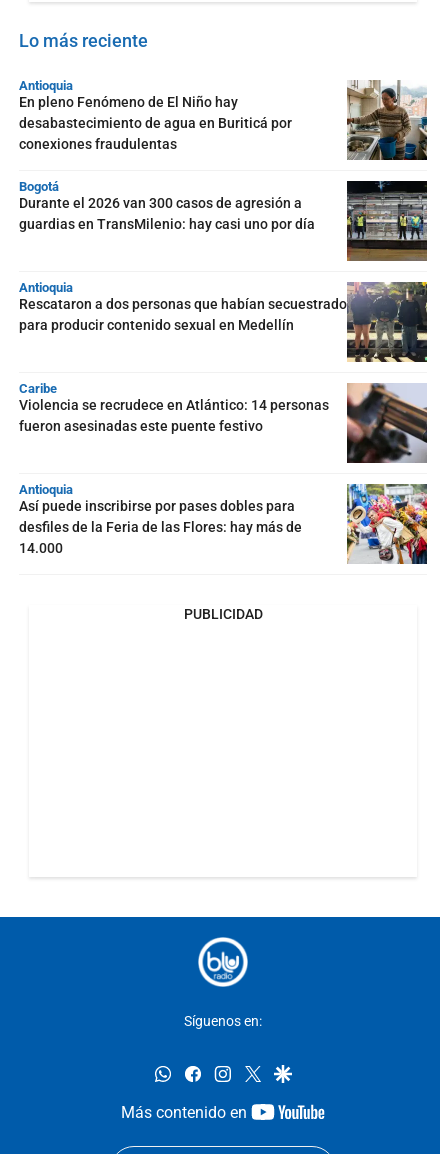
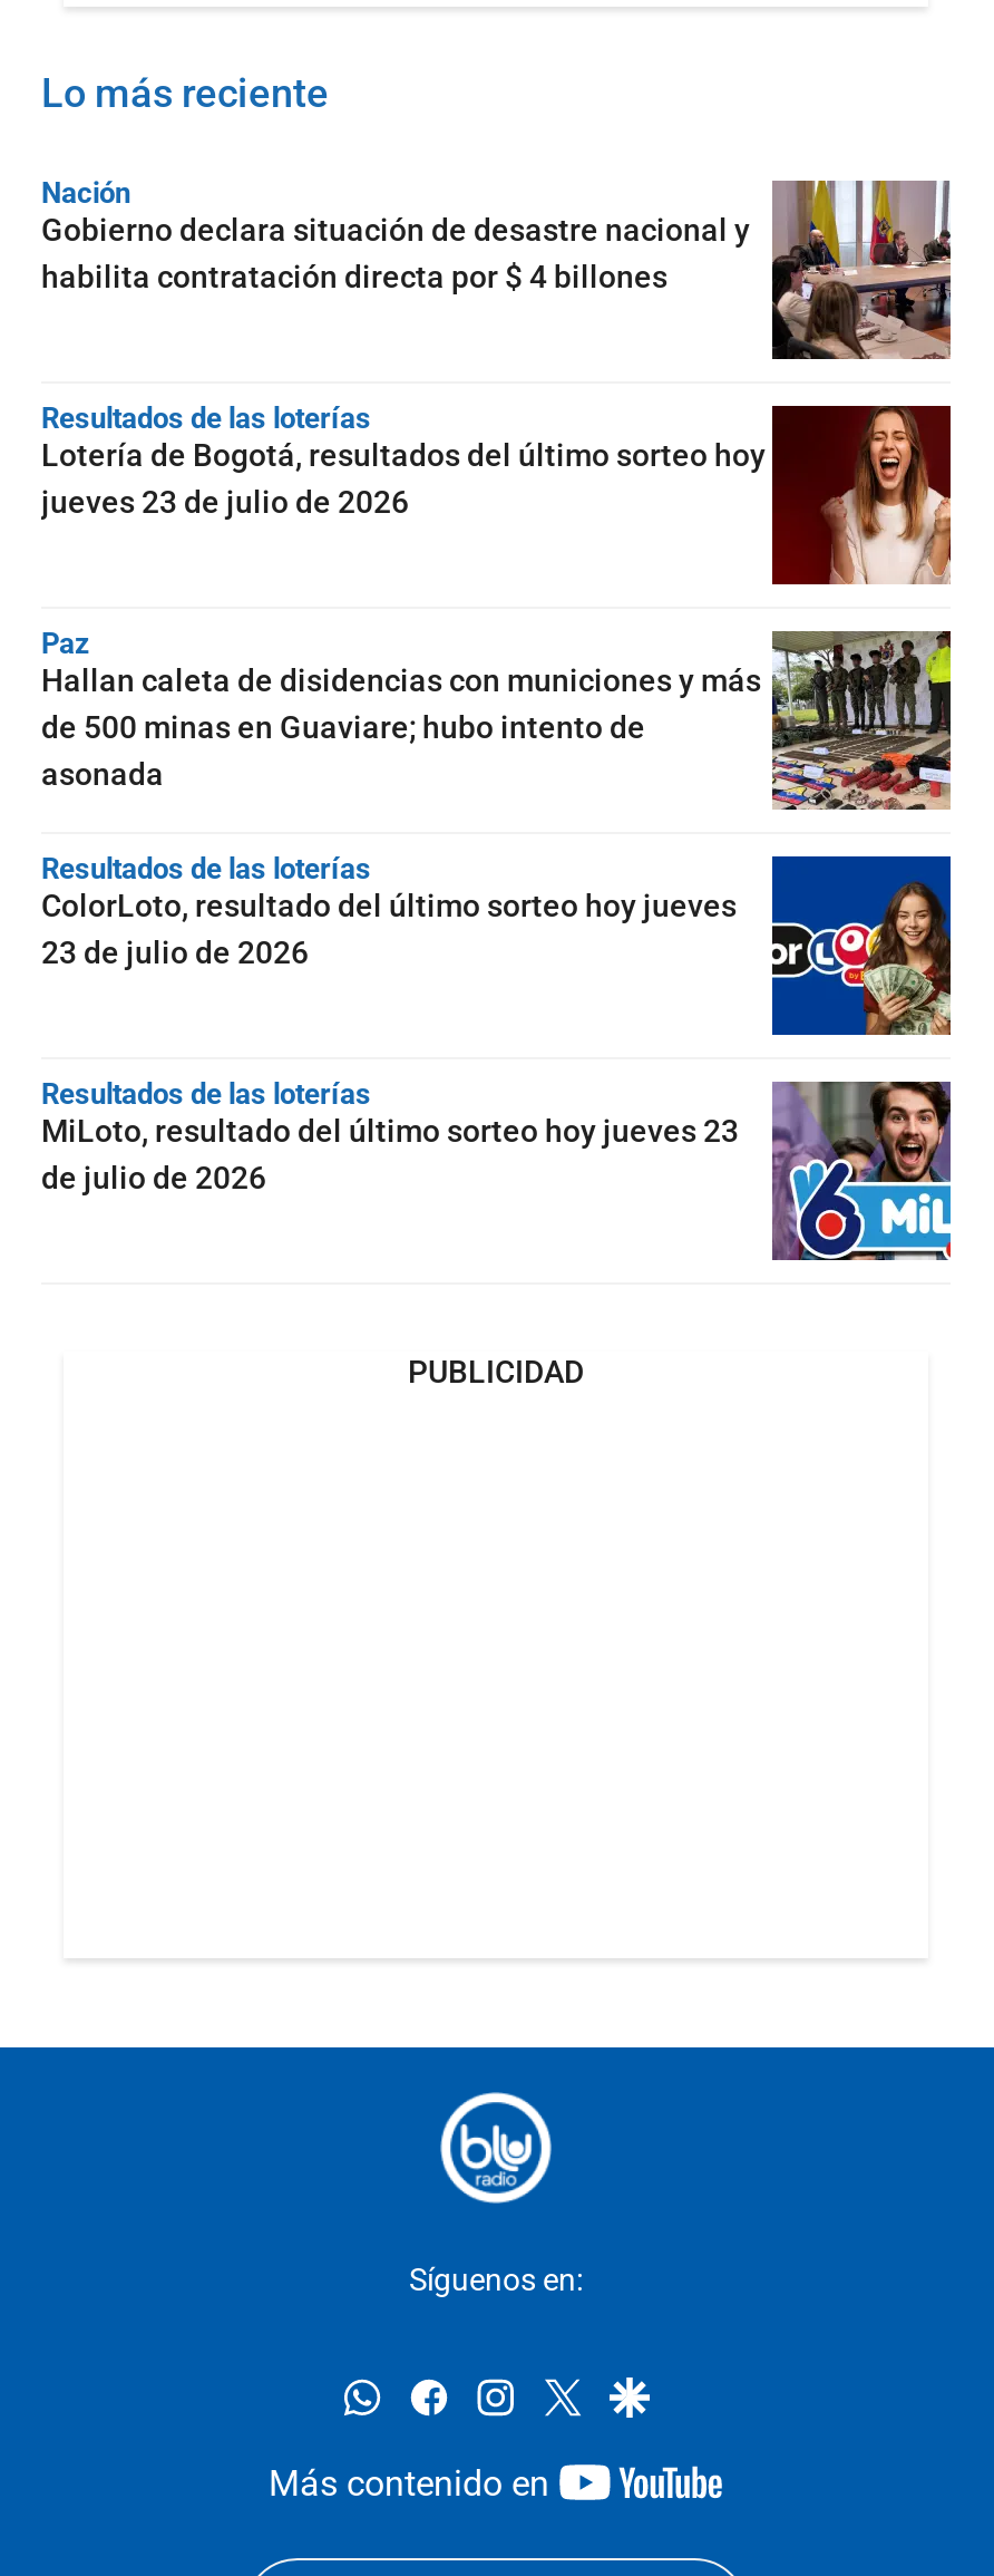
- Antioquia
- En pleno Fenómeno de El Niño hay
- desabastecimiento de agua en Buriticá por
- conexiones fraudulentas
+ Nación
+ Gobierno declara situación de desastre nacional y
+ habilita contratación directa por $ 4 billones

- [image]
+ [image]

- Bogotá
- Durante el 2026 van 300 casos de agresión a
- guardias en TransMilenio: hay casi uno por día
+ Resultados de las loterías
+ Lotería de Bogotá, resultados del último sorteo hoy
+ jueves 23 de julio de 2026

- [image]
- Antioquia
- Rescataron a dos personas que habían secuestrado
- para producir contenido sexual en Medellín
+ [image]
+ Paz
+ Hallan caleta de disidencias con municiones y más
+ de 500 minas en Guaviare; hubo intento de
+ asonada

- [image]
- Caribe
- Violencia se recrudece en Atlántico: 14 personas
- fueron asesinadas este puente festivo
+ [image]
+ Resultados de las loterías
+ ColorLoto, resultado del último sorteo hoy jueves
+ 23 de julio de 2026

- [image]
+ [image]

- Antioquia
- Así puede inscribirse por pases dobles para
- desfiles de la Feria de las Flores: hay más de
- 14.000
+ Resultados de las loterías
+ MiLoto, resultado del último sorteo hoy jueves 23
+ de julio de 2026

- [image]
+ [image]
